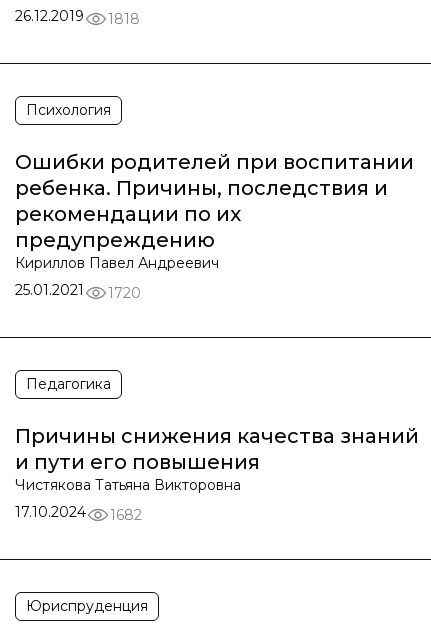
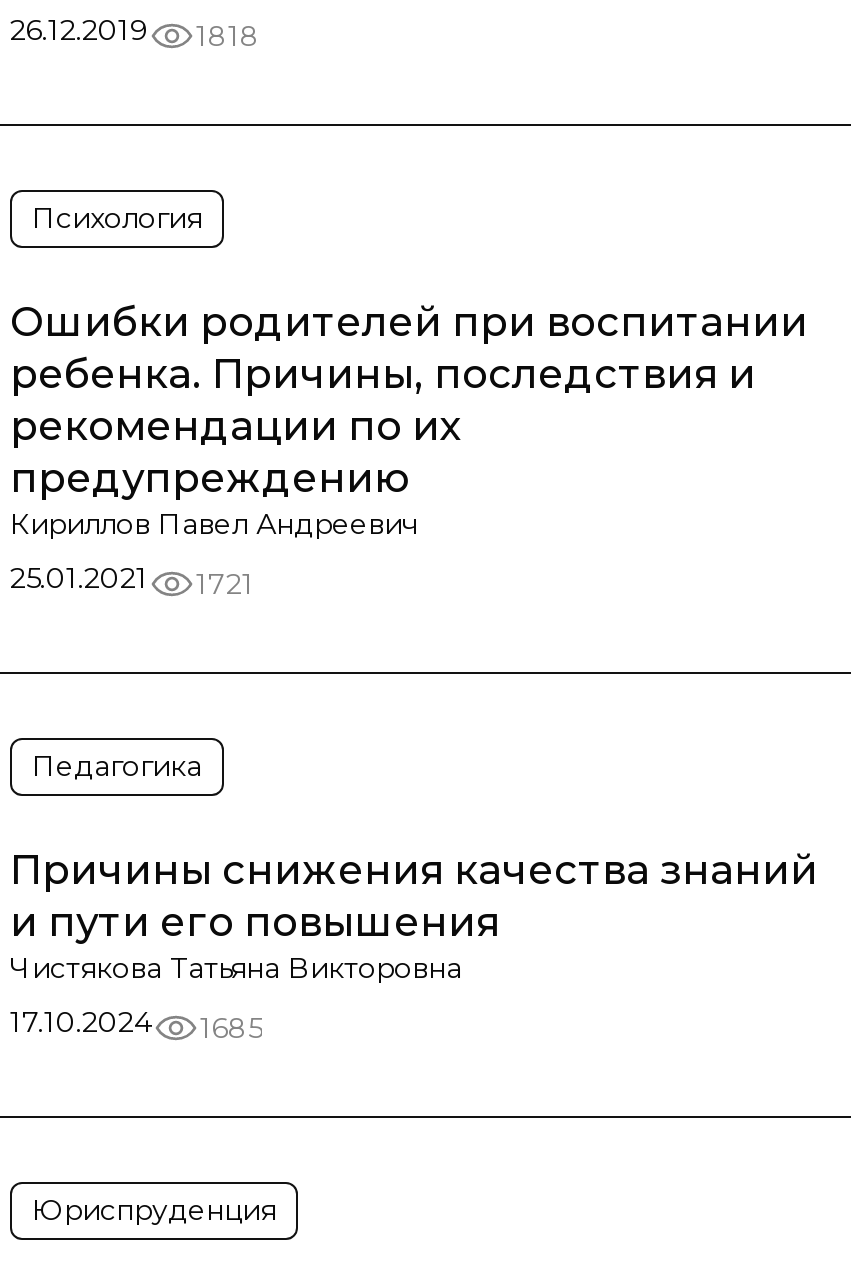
- 25.01.2021 1720
+ 25.01.2021 1721

- 17.10.2024 1682
+ 17.10.2024 1685
